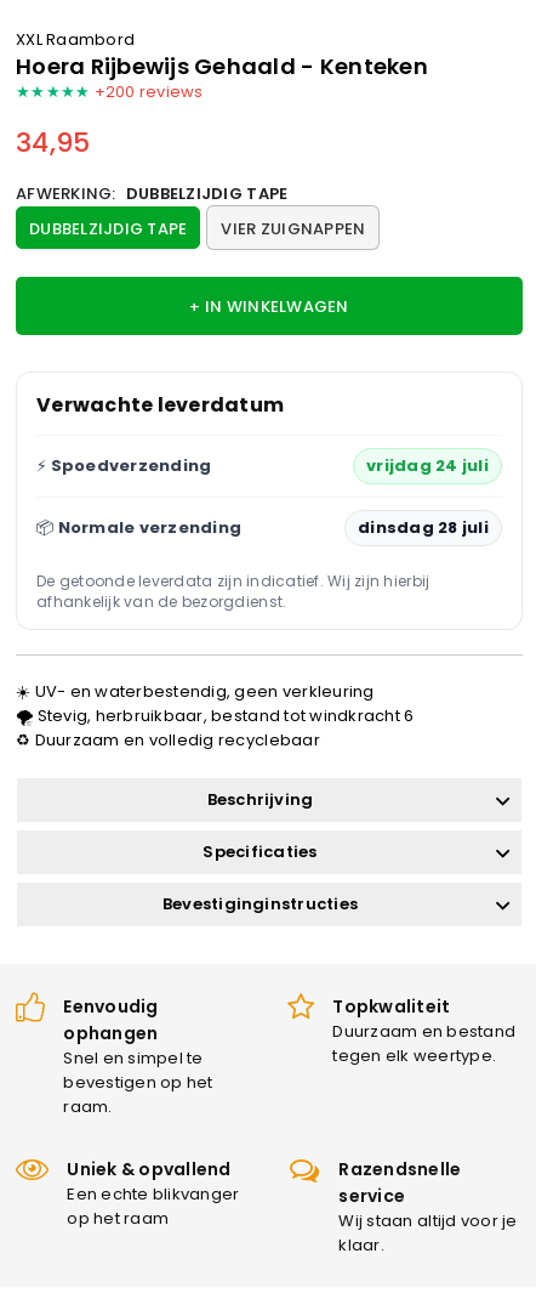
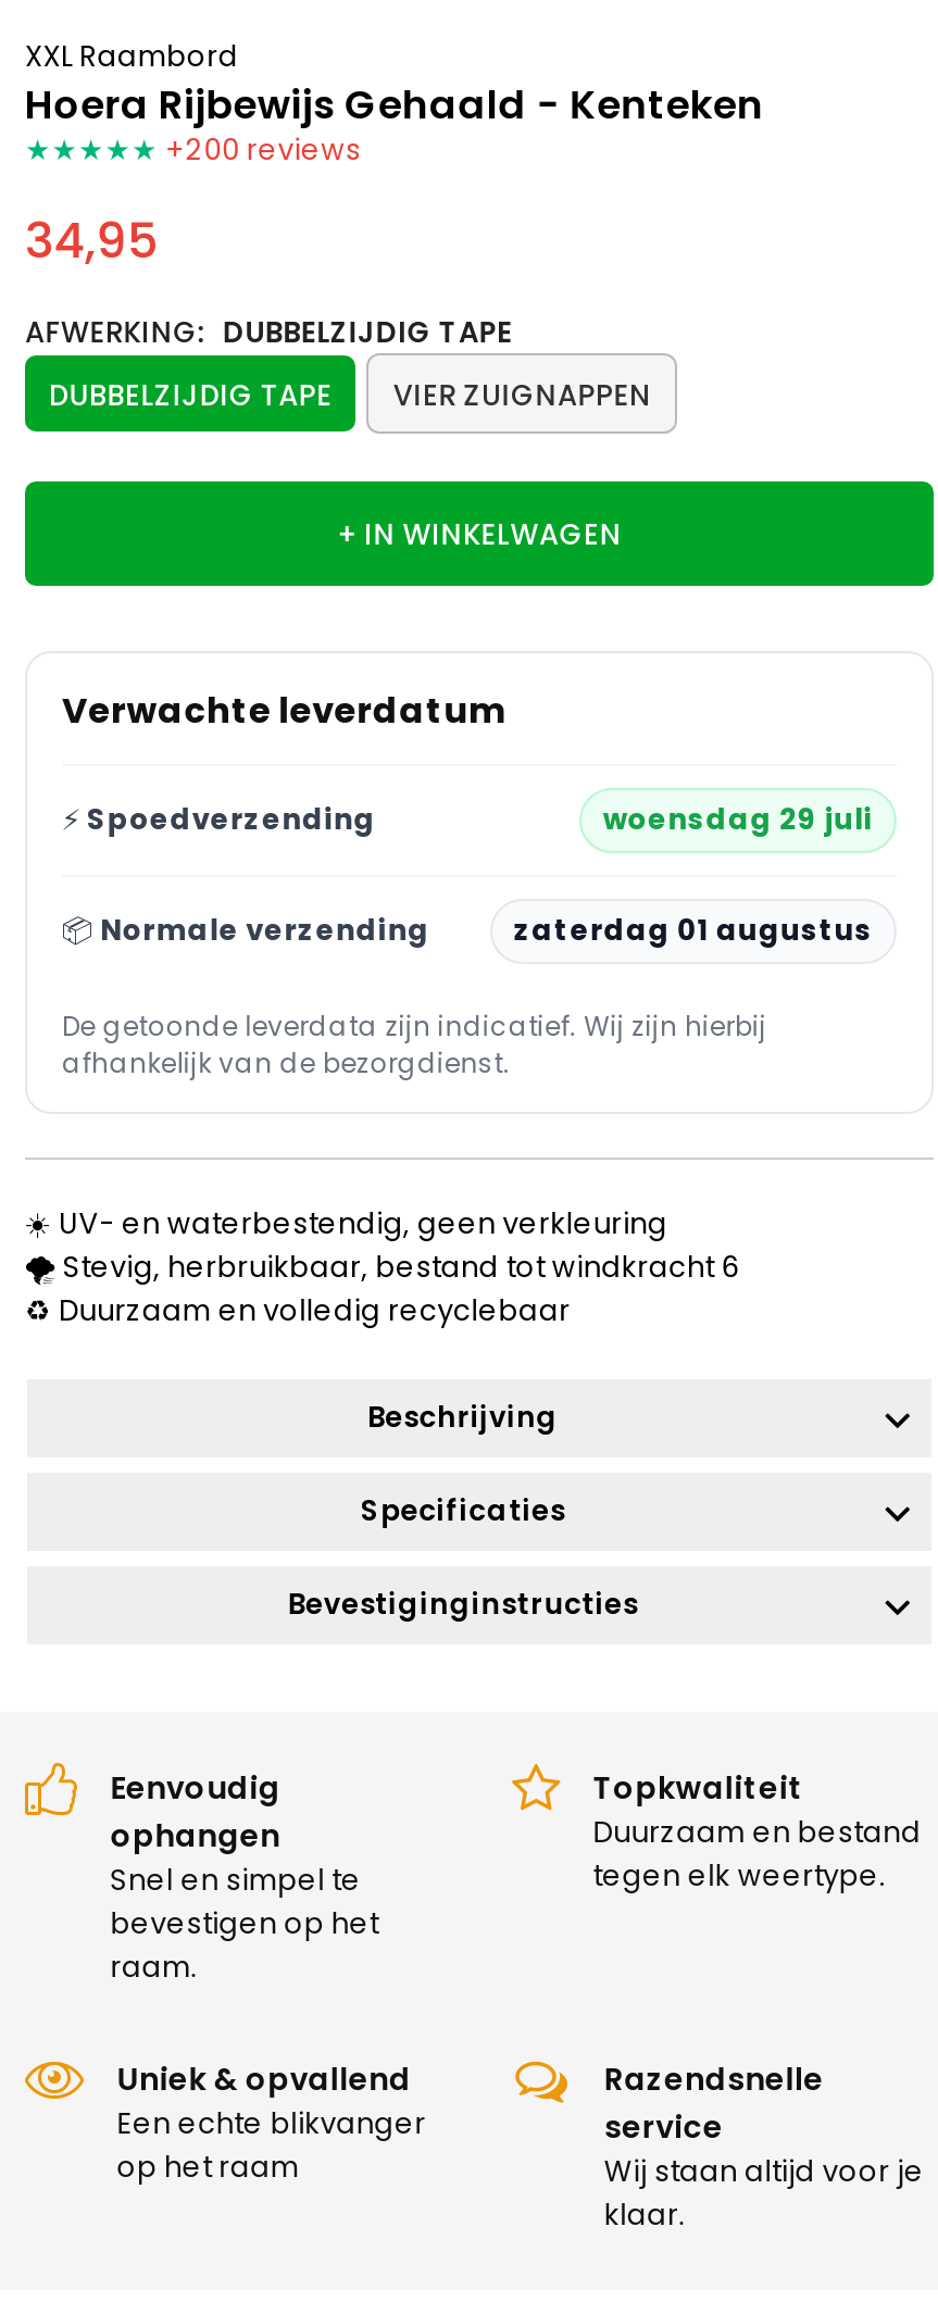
- vrijdag 24 juli
+ woensdag 29 juli

- dinsdag 28 juli
+ zaterdag 01 augustus
